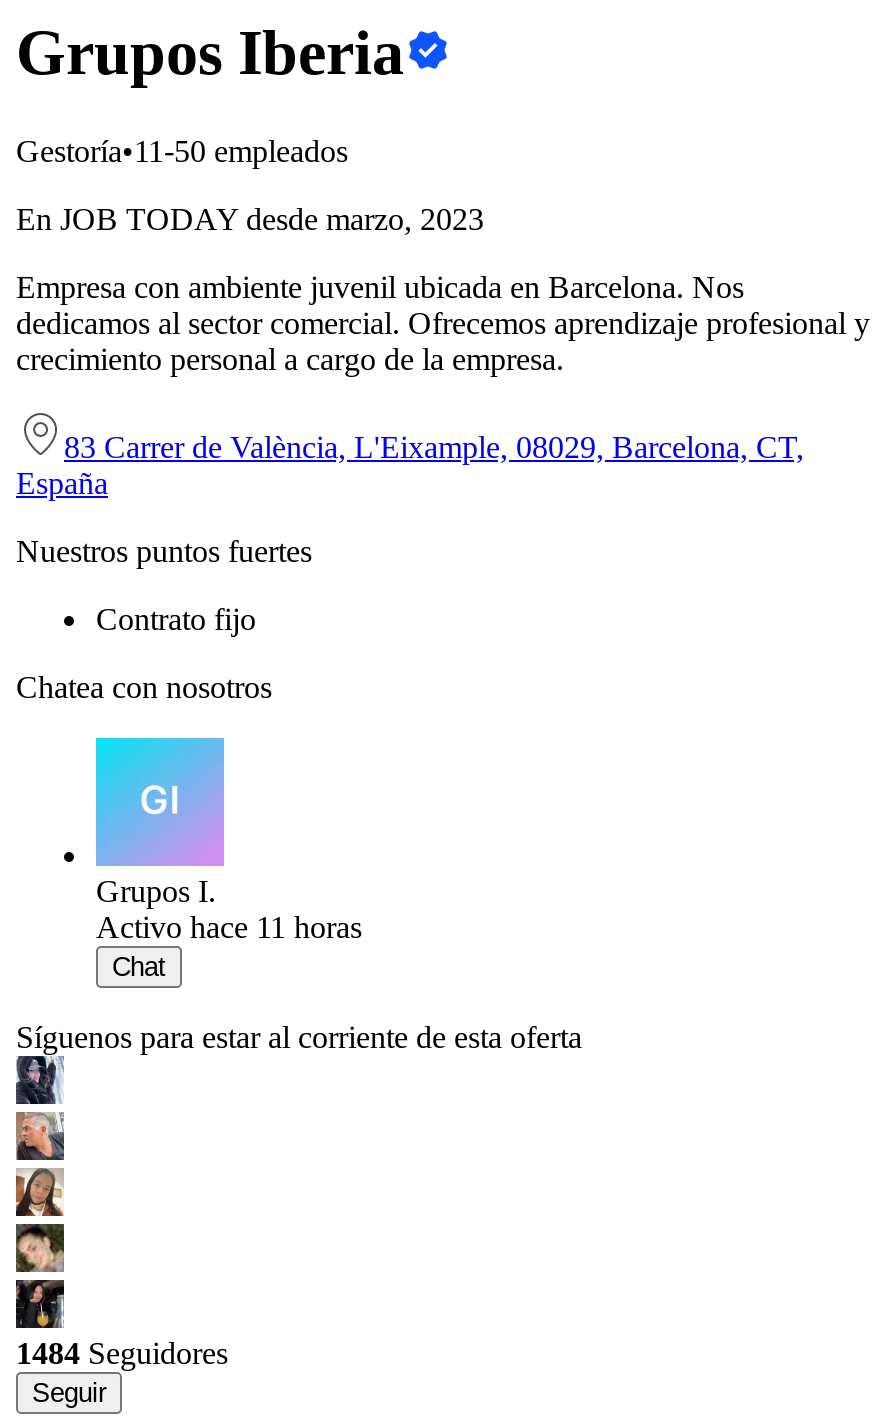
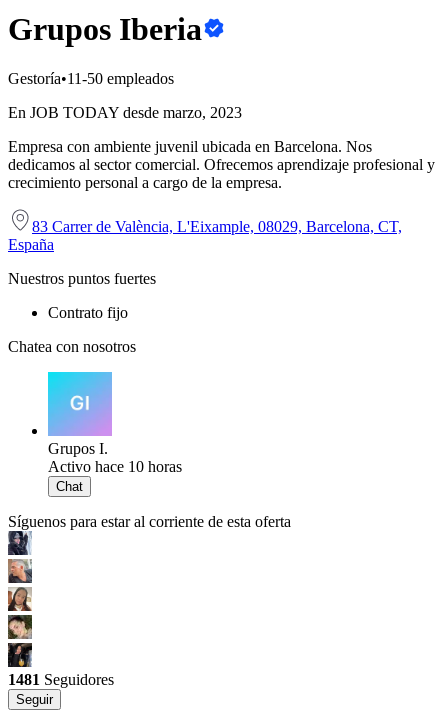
- Activo hace 11 horas
+ Activo hace 10 horas

- 1484 Seguidores
+ 1481 Seguidores
